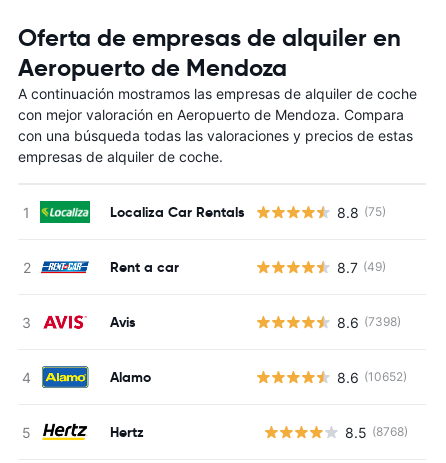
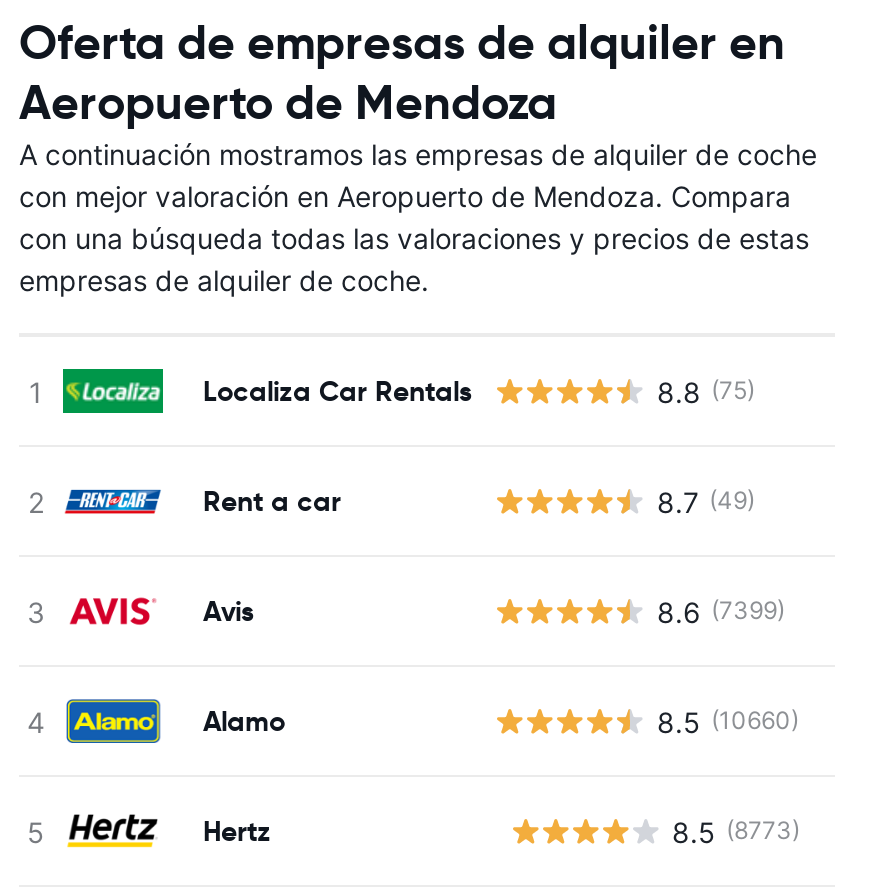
- 8.6 (7398)
+ 8.6 (7399)

- 8.6 (10652)
+ 8.5 (10660)

- 8.5 (8768)
+ 8.5 (8773)
